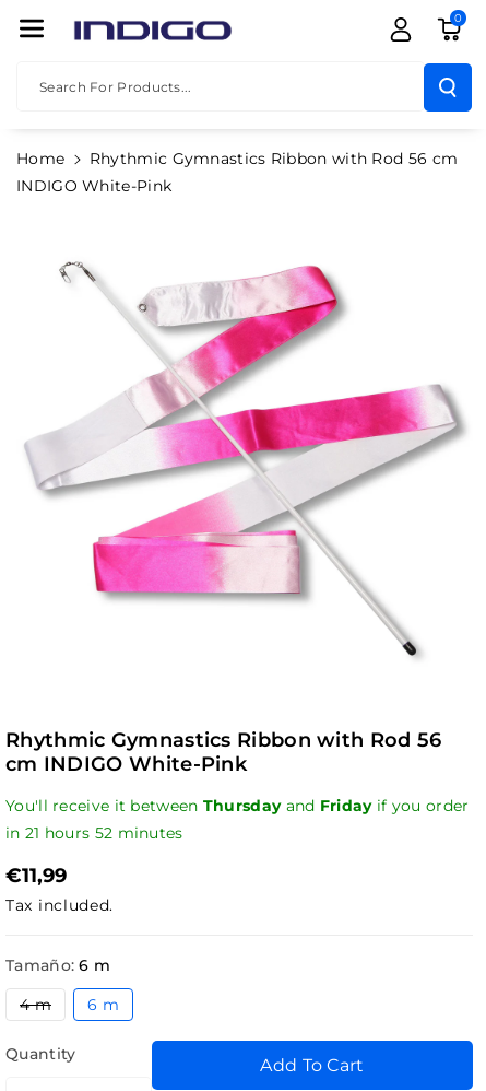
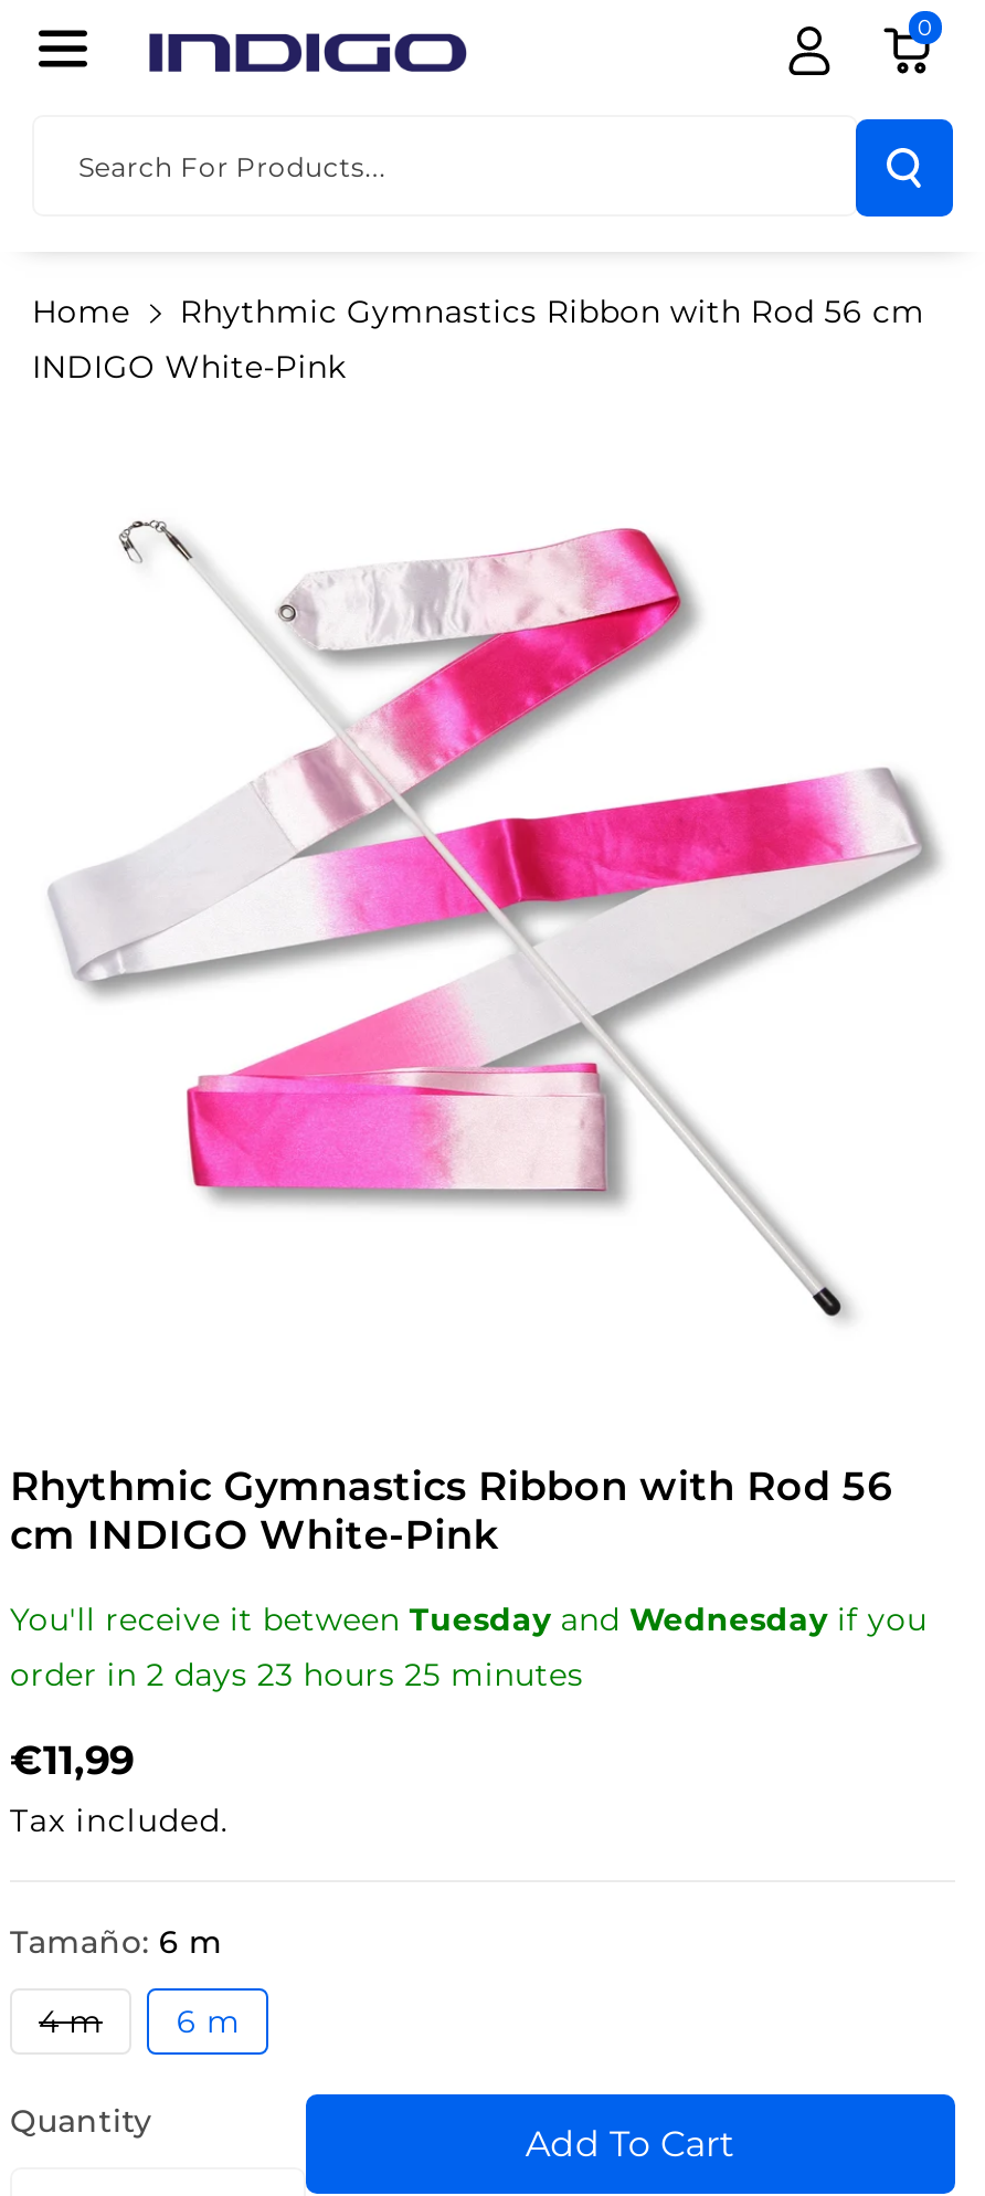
- You'll receive it between Thursday and Friday if you order
- in 21 hours 52 minutes
+ You'll receive it between Tuesday and Wednesday if you
+ order in 2 days 23 hours 25 minutes
